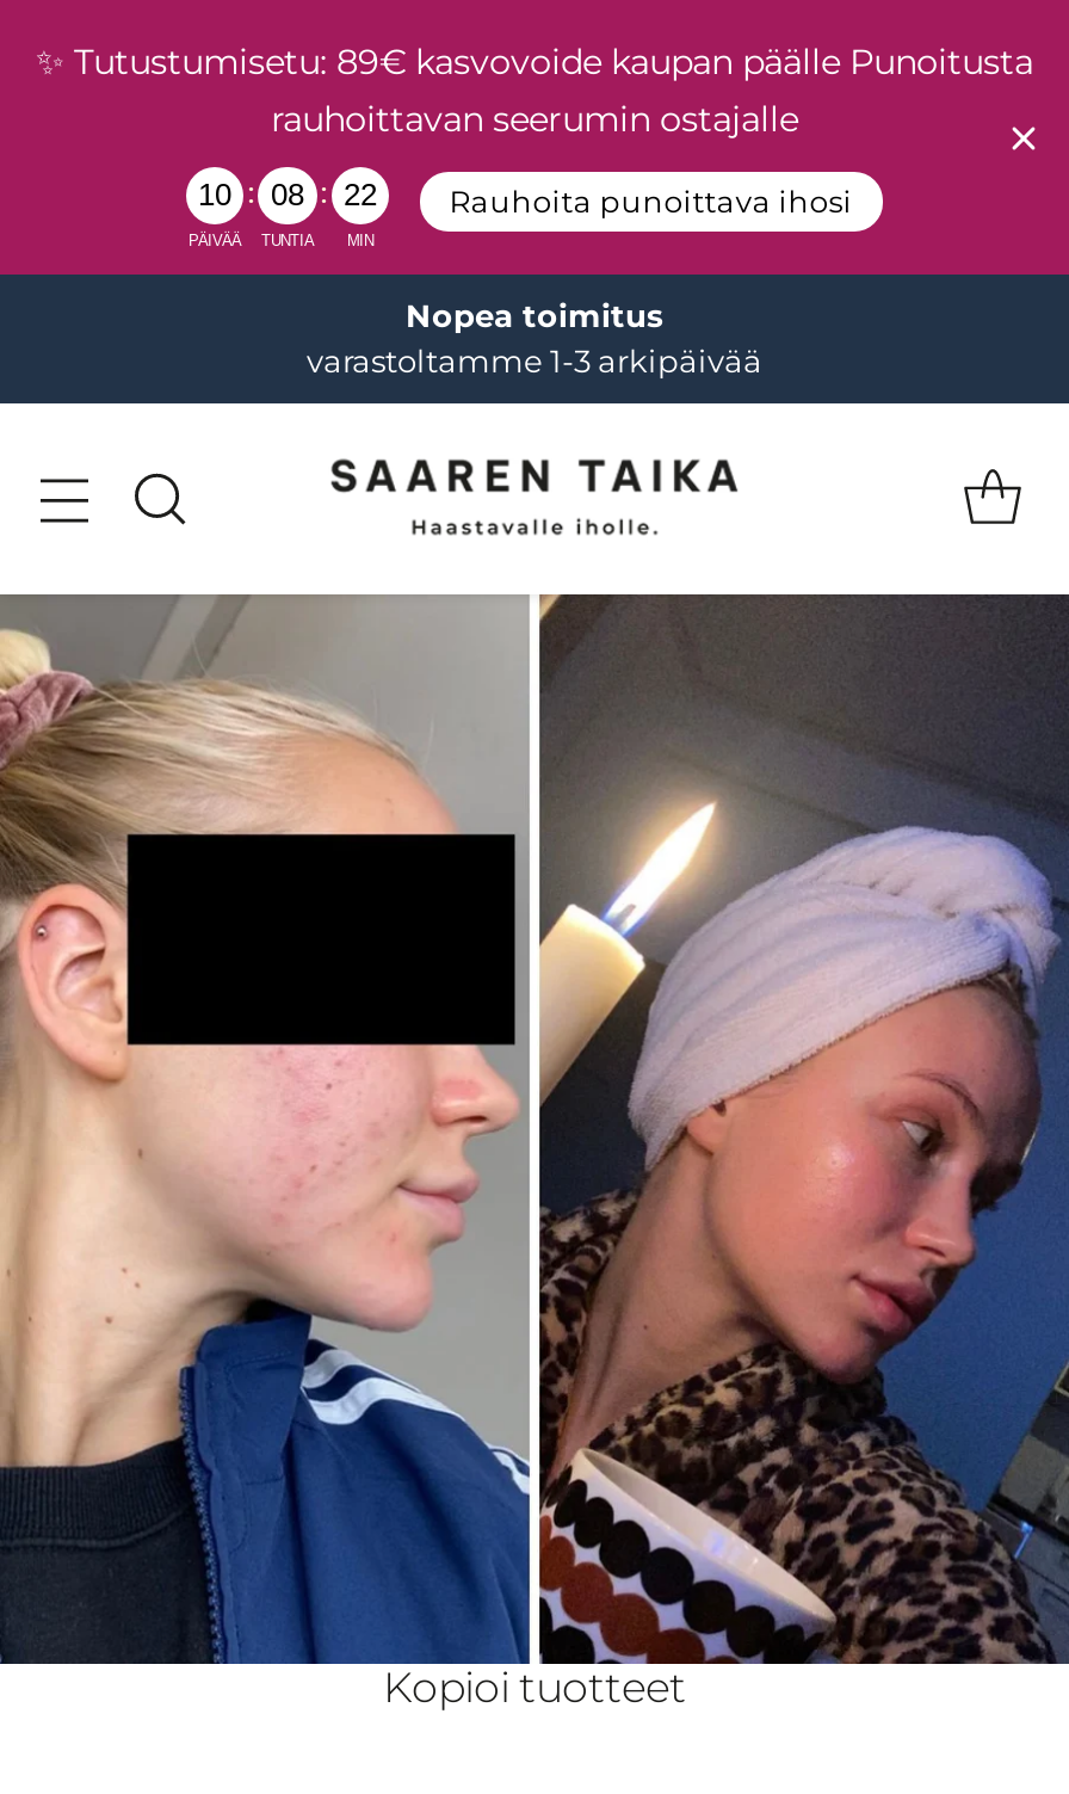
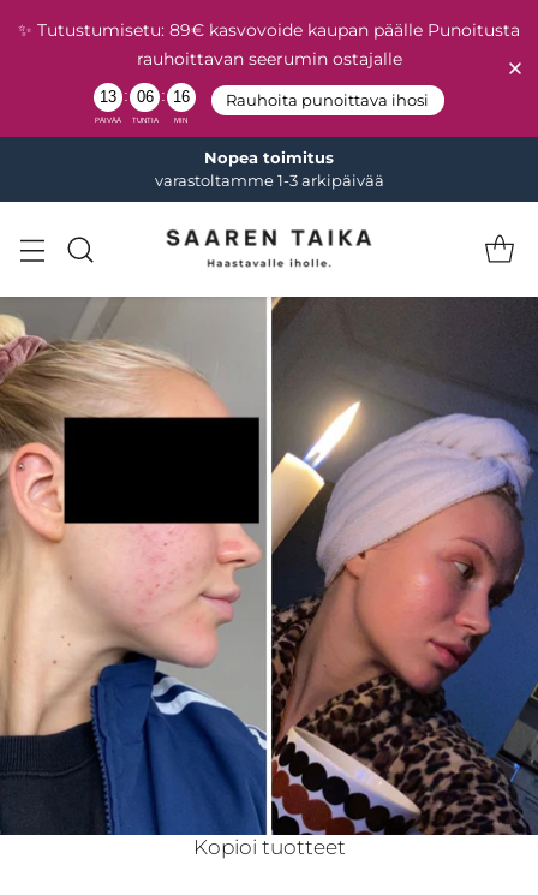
- 10 : 08 : 22
+ 13 : 06 : 16
